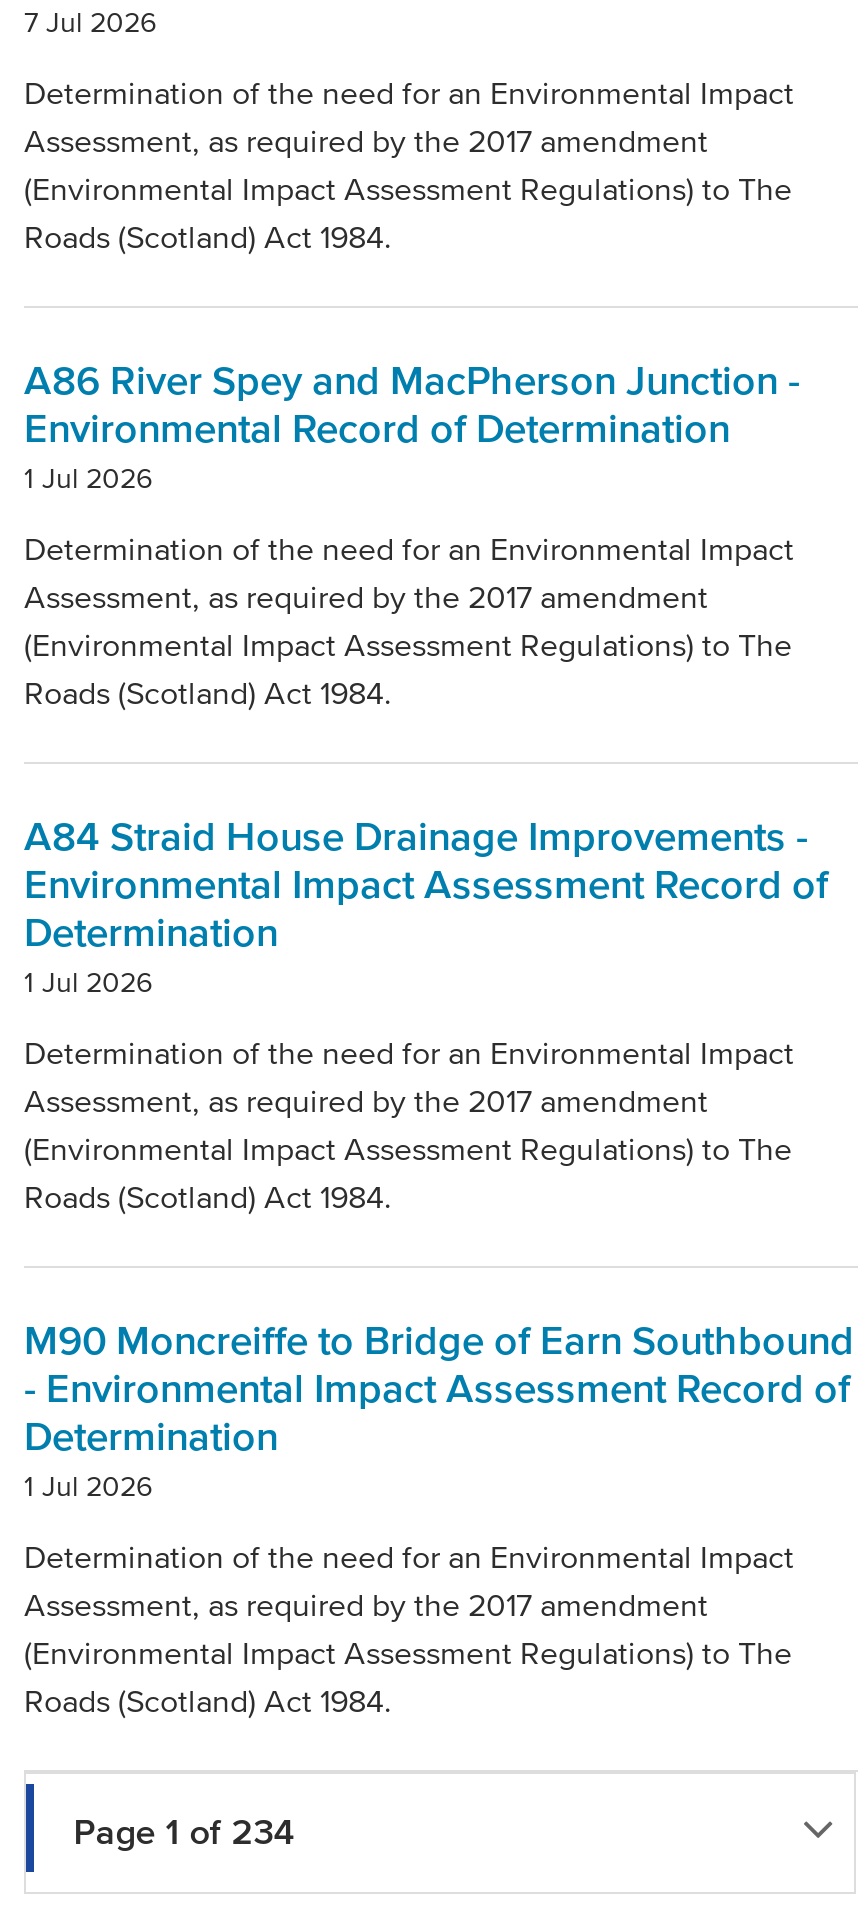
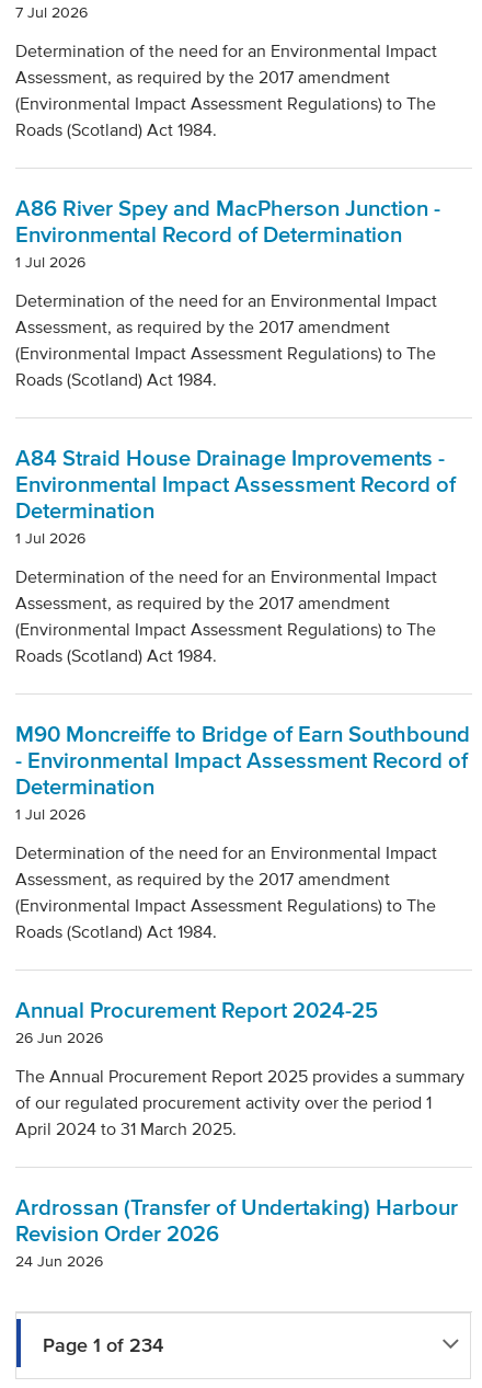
+ Annual Procurement Report 2024-25
+ 26 Jun 2026
+ The Annual Procurement Report 2025 provides a summary
+ of our regulated procurement activity over the period 1
+ April 2024 to 31 March 2025.
+ Ardrossan (Transfer of Undertaking) Harbour
+ Revision Order 2026
+ 24 Jun 2026
